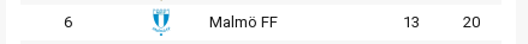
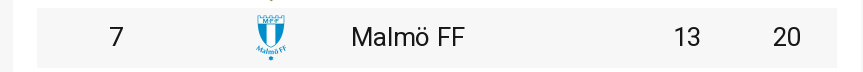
- 6
+ 7
